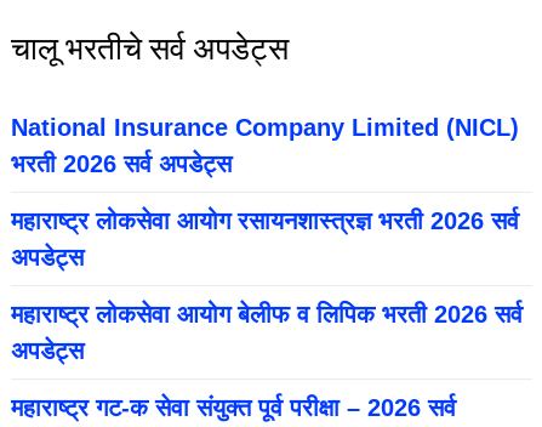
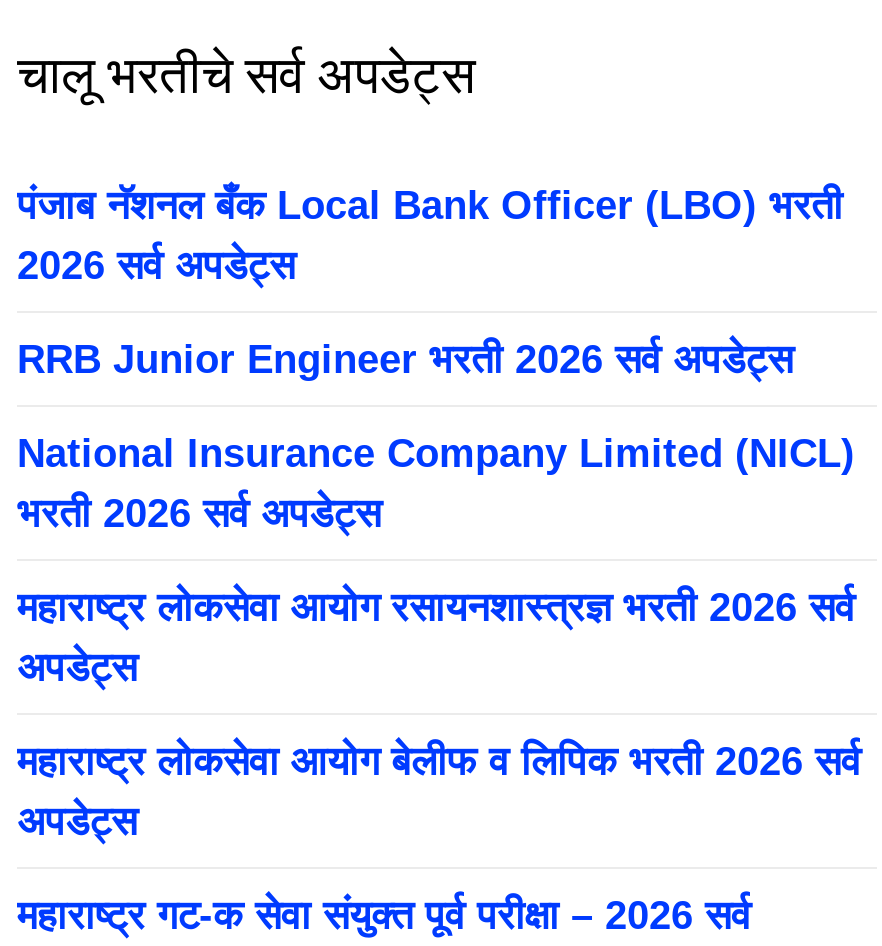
+ पंजाब नॅशनल बँक Local Bank Officer (LBO) भरती
+ 2026 सर्व अपडेट्स
+ RRB Junior Engineer भरती 2026 सर्व अपडेट्स
